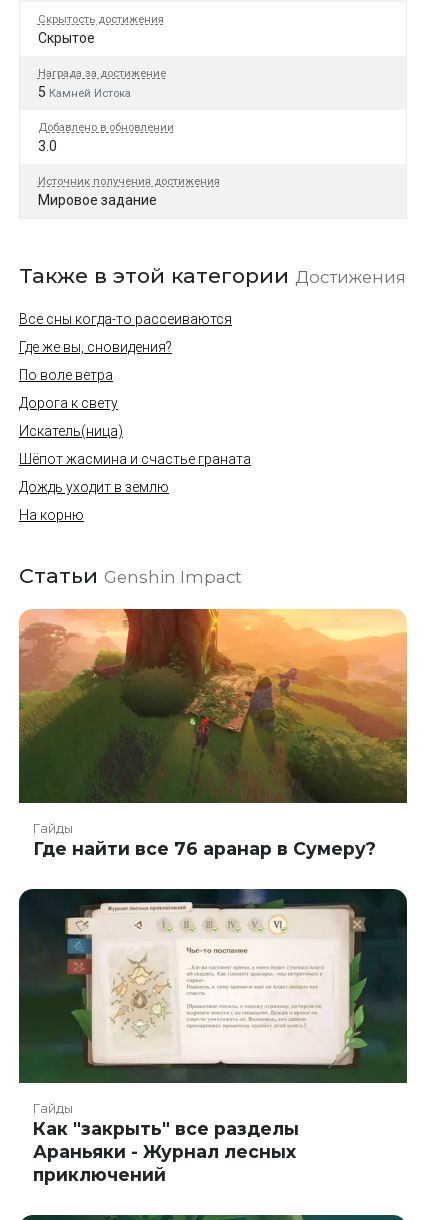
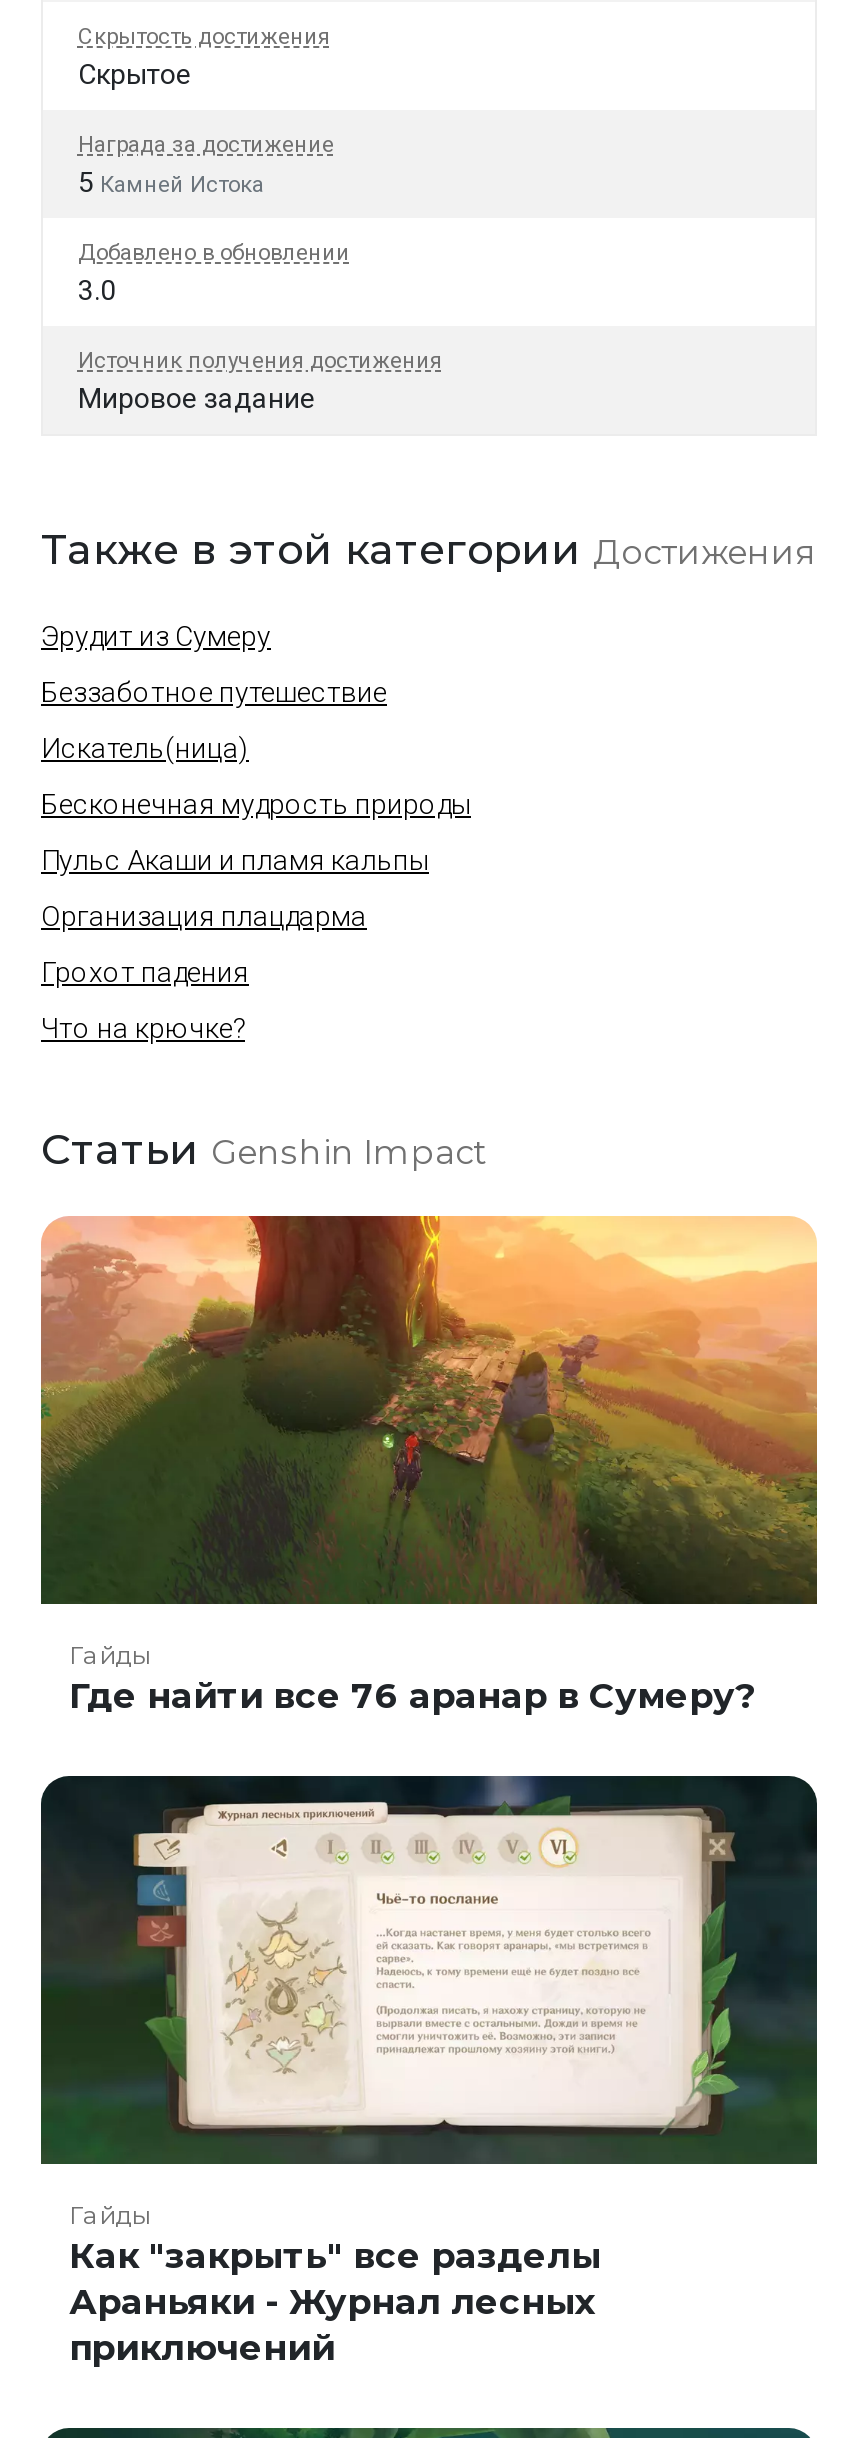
- Все сны когда-то рассеиваются
- Где же вы, сновидения?
- По воле ветра
- Дорога к свету
+ Эрудит из Сумеру
+ Беззаботное путешествие

moved up: Искатель(ница)

- Шёпот жасмина и счастье граната
- Дождь уходит в землю
- На корню
+ Бесконечная мудрость природы
+ Пульс Акаши и пламя кальпы
+ Организация плацдарма
+ Грохот падения
+ Что на крючке?
